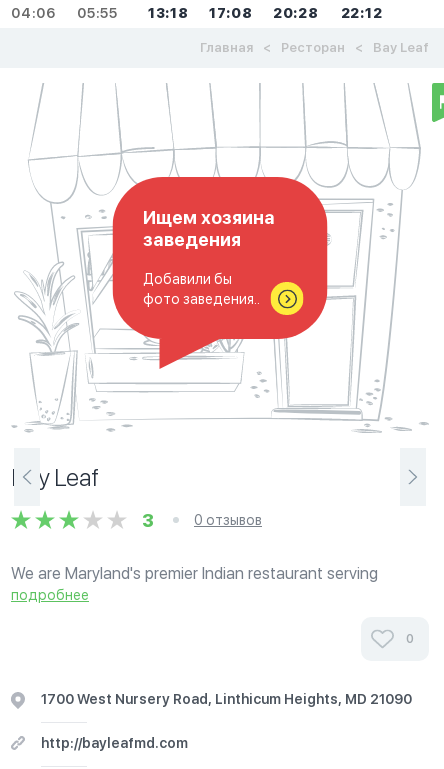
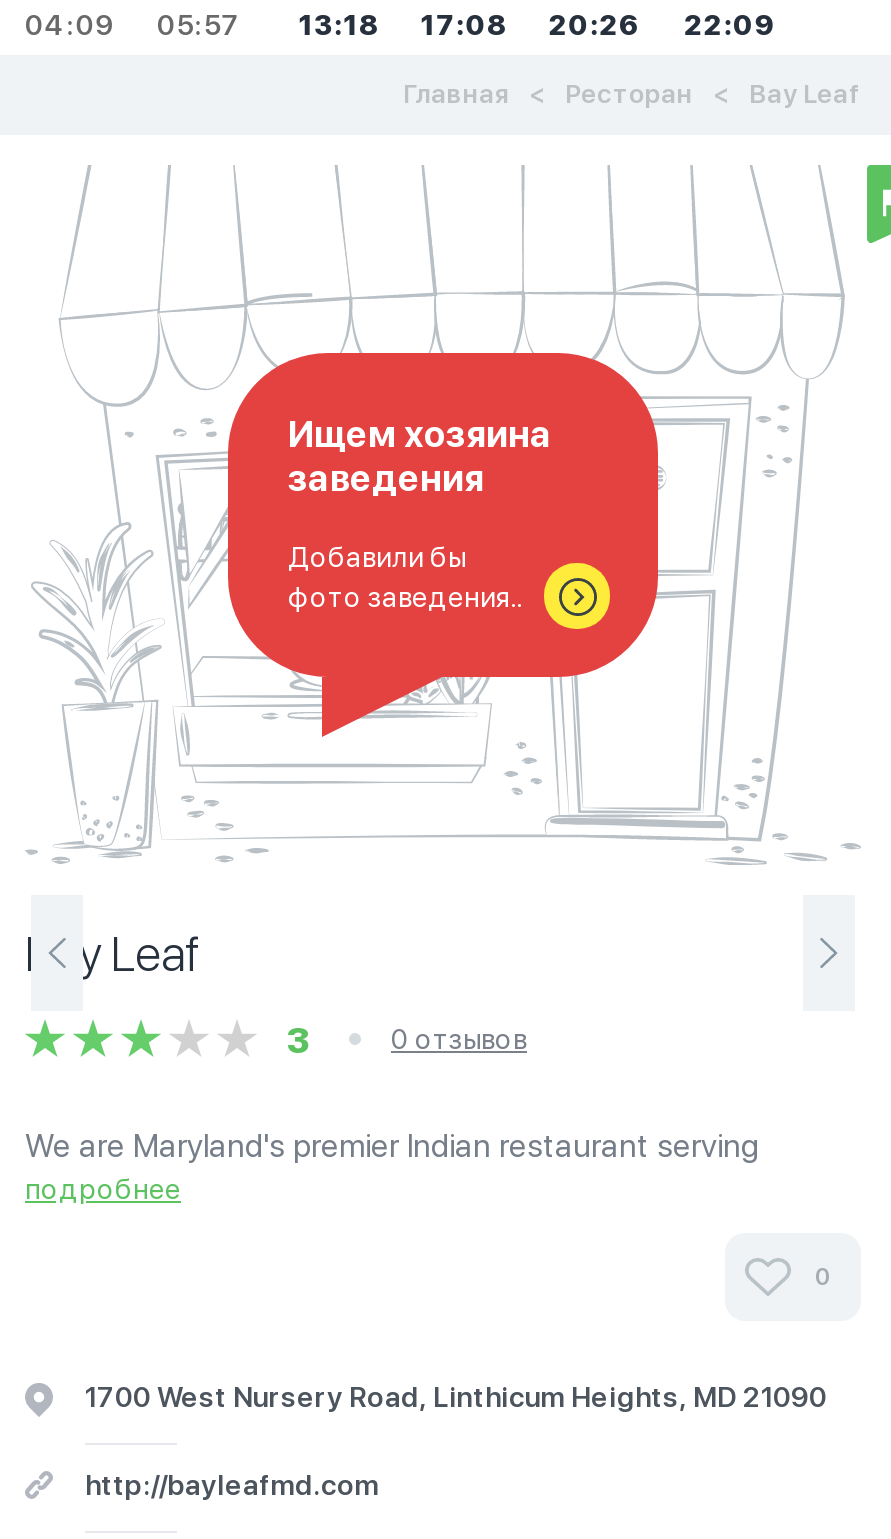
- 04:06
+ 04:09

- 05:55
+ 05:57

- 20:28
+ 20:26

- 22:12
+ 22:09
